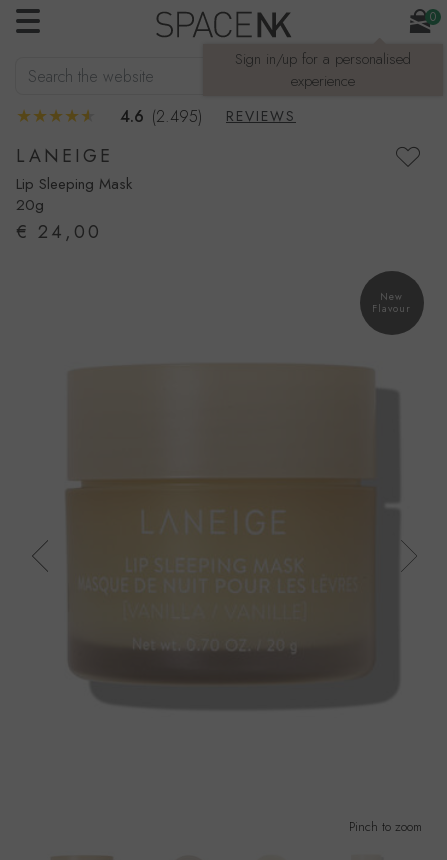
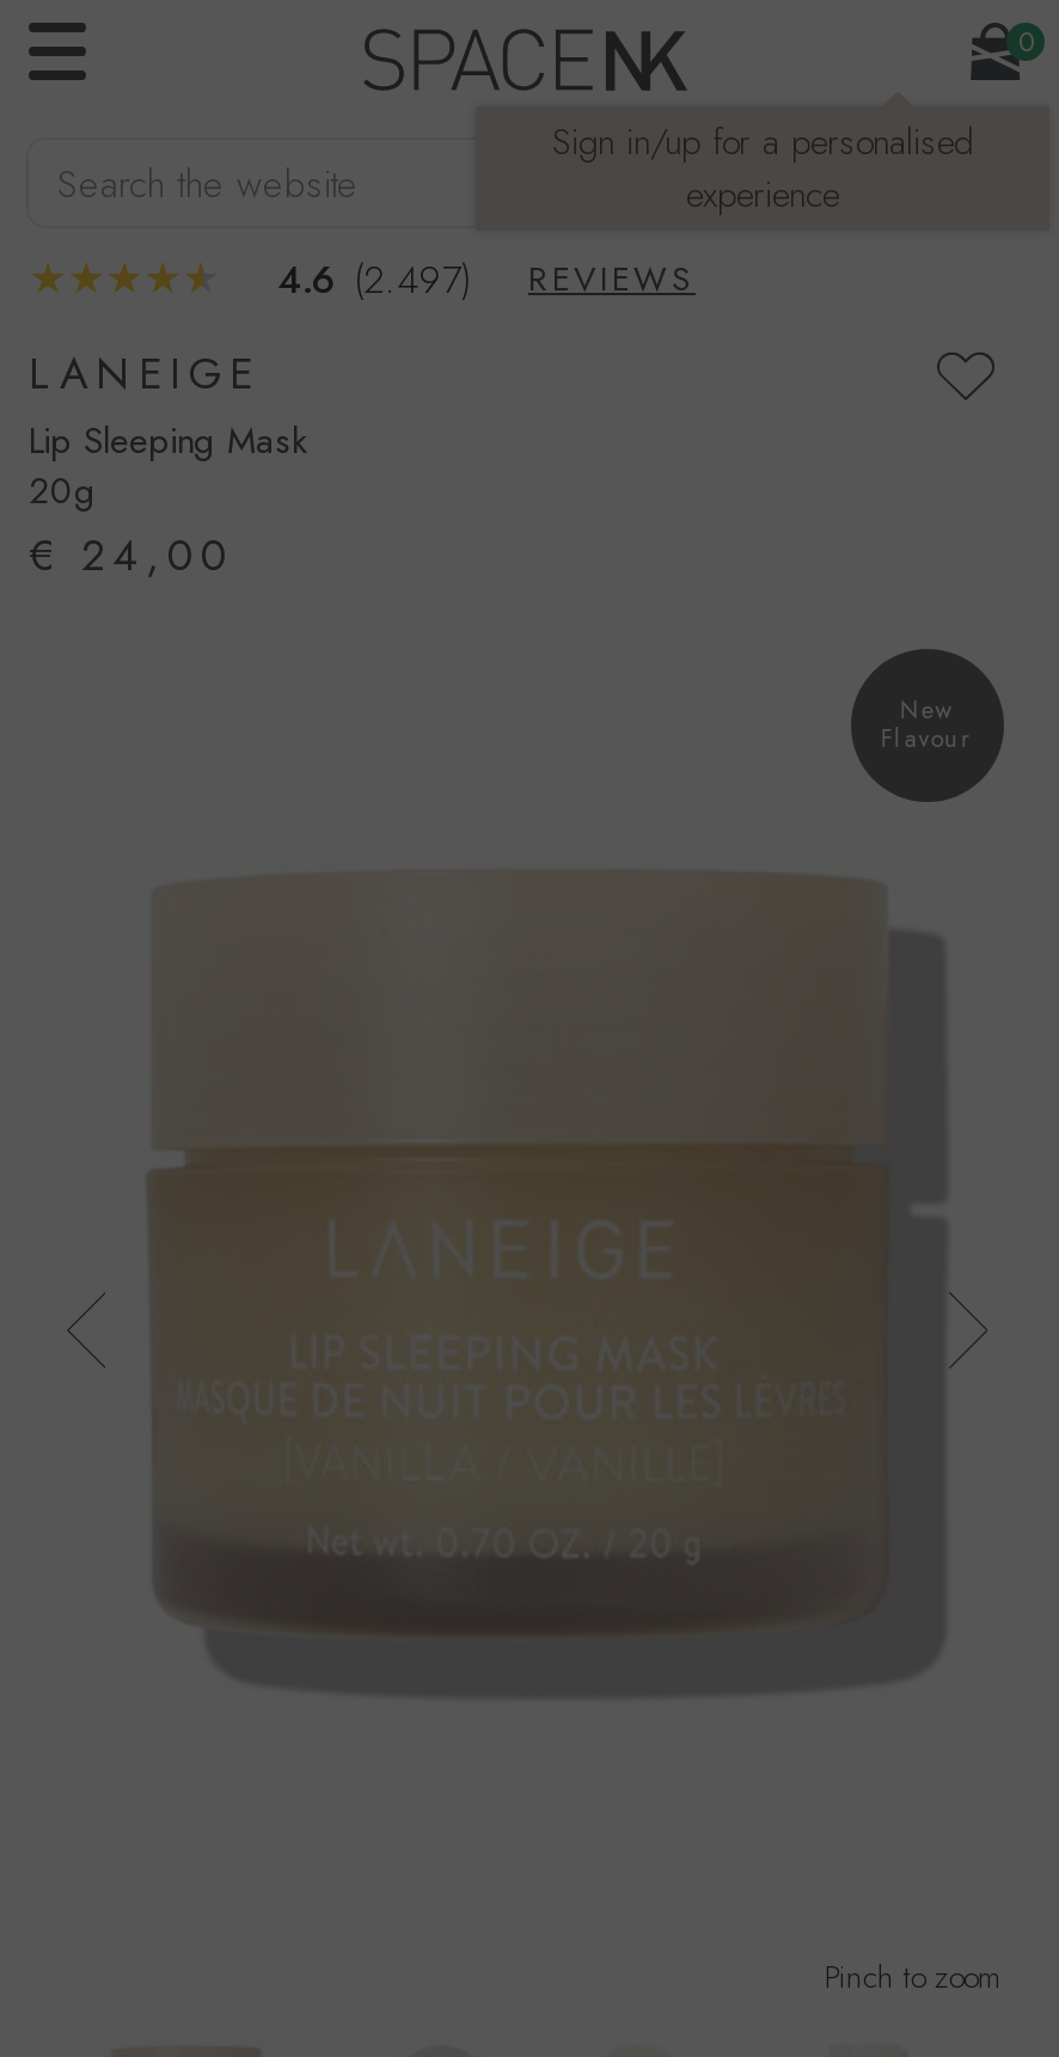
- 4.6 (2.495) REVIEWS
+ 4.6 (2.497) REVIEWS
